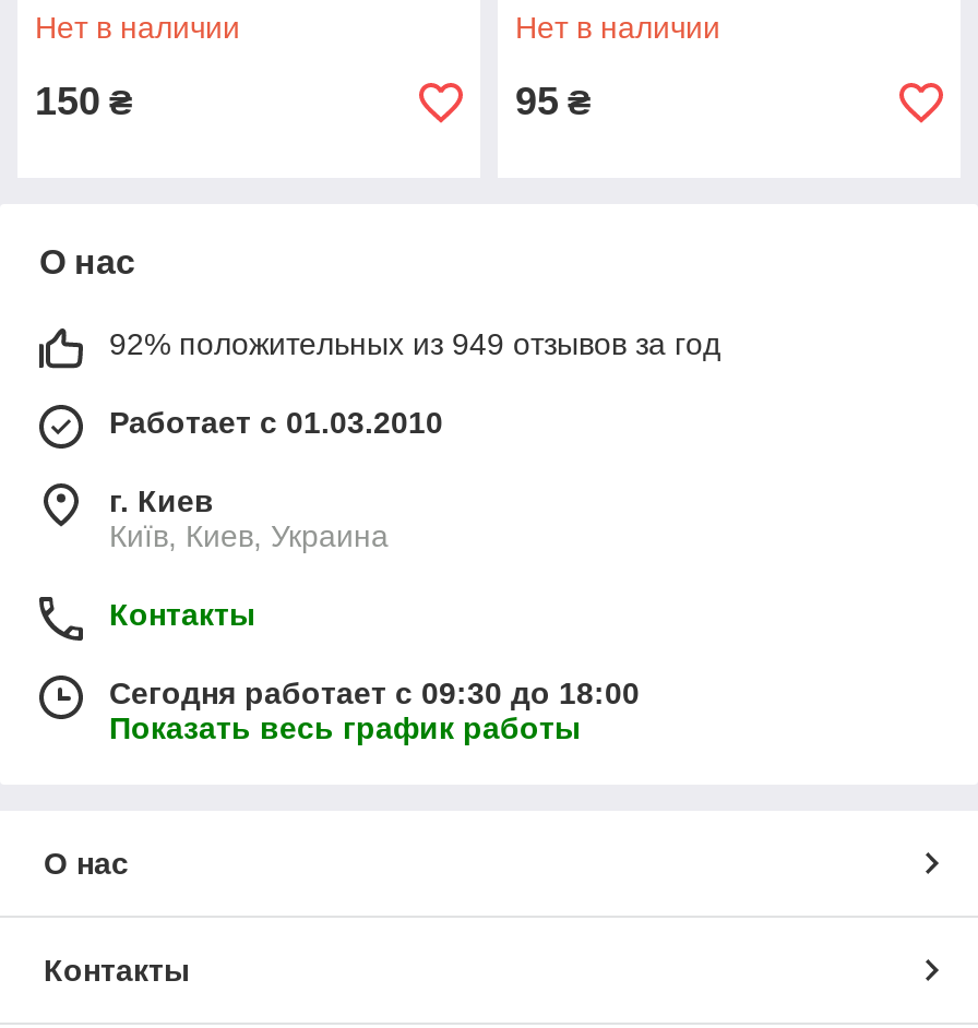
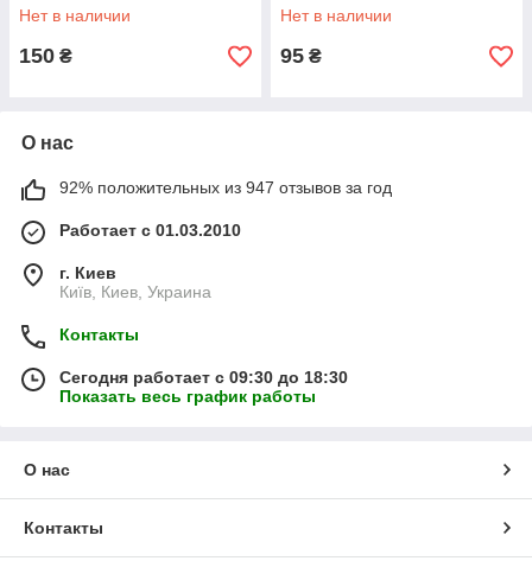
- 92% положительных из 949 отзывов за год
+ 92% положительных из 947 отзывов за год

- Сегодня работает с 09:30 до 18:00
+ Сегодня работает с 09:30 до 18:30
